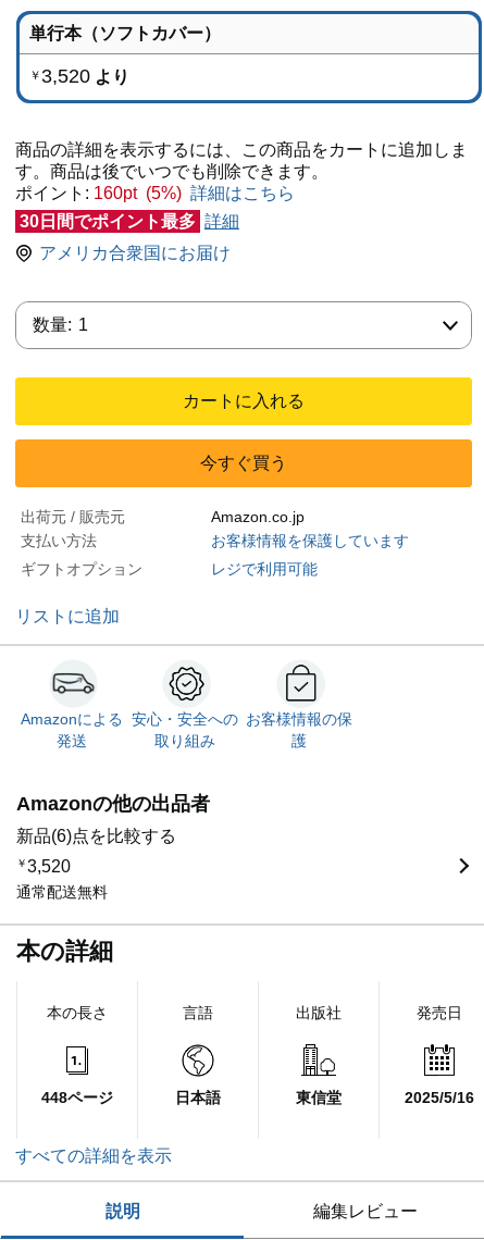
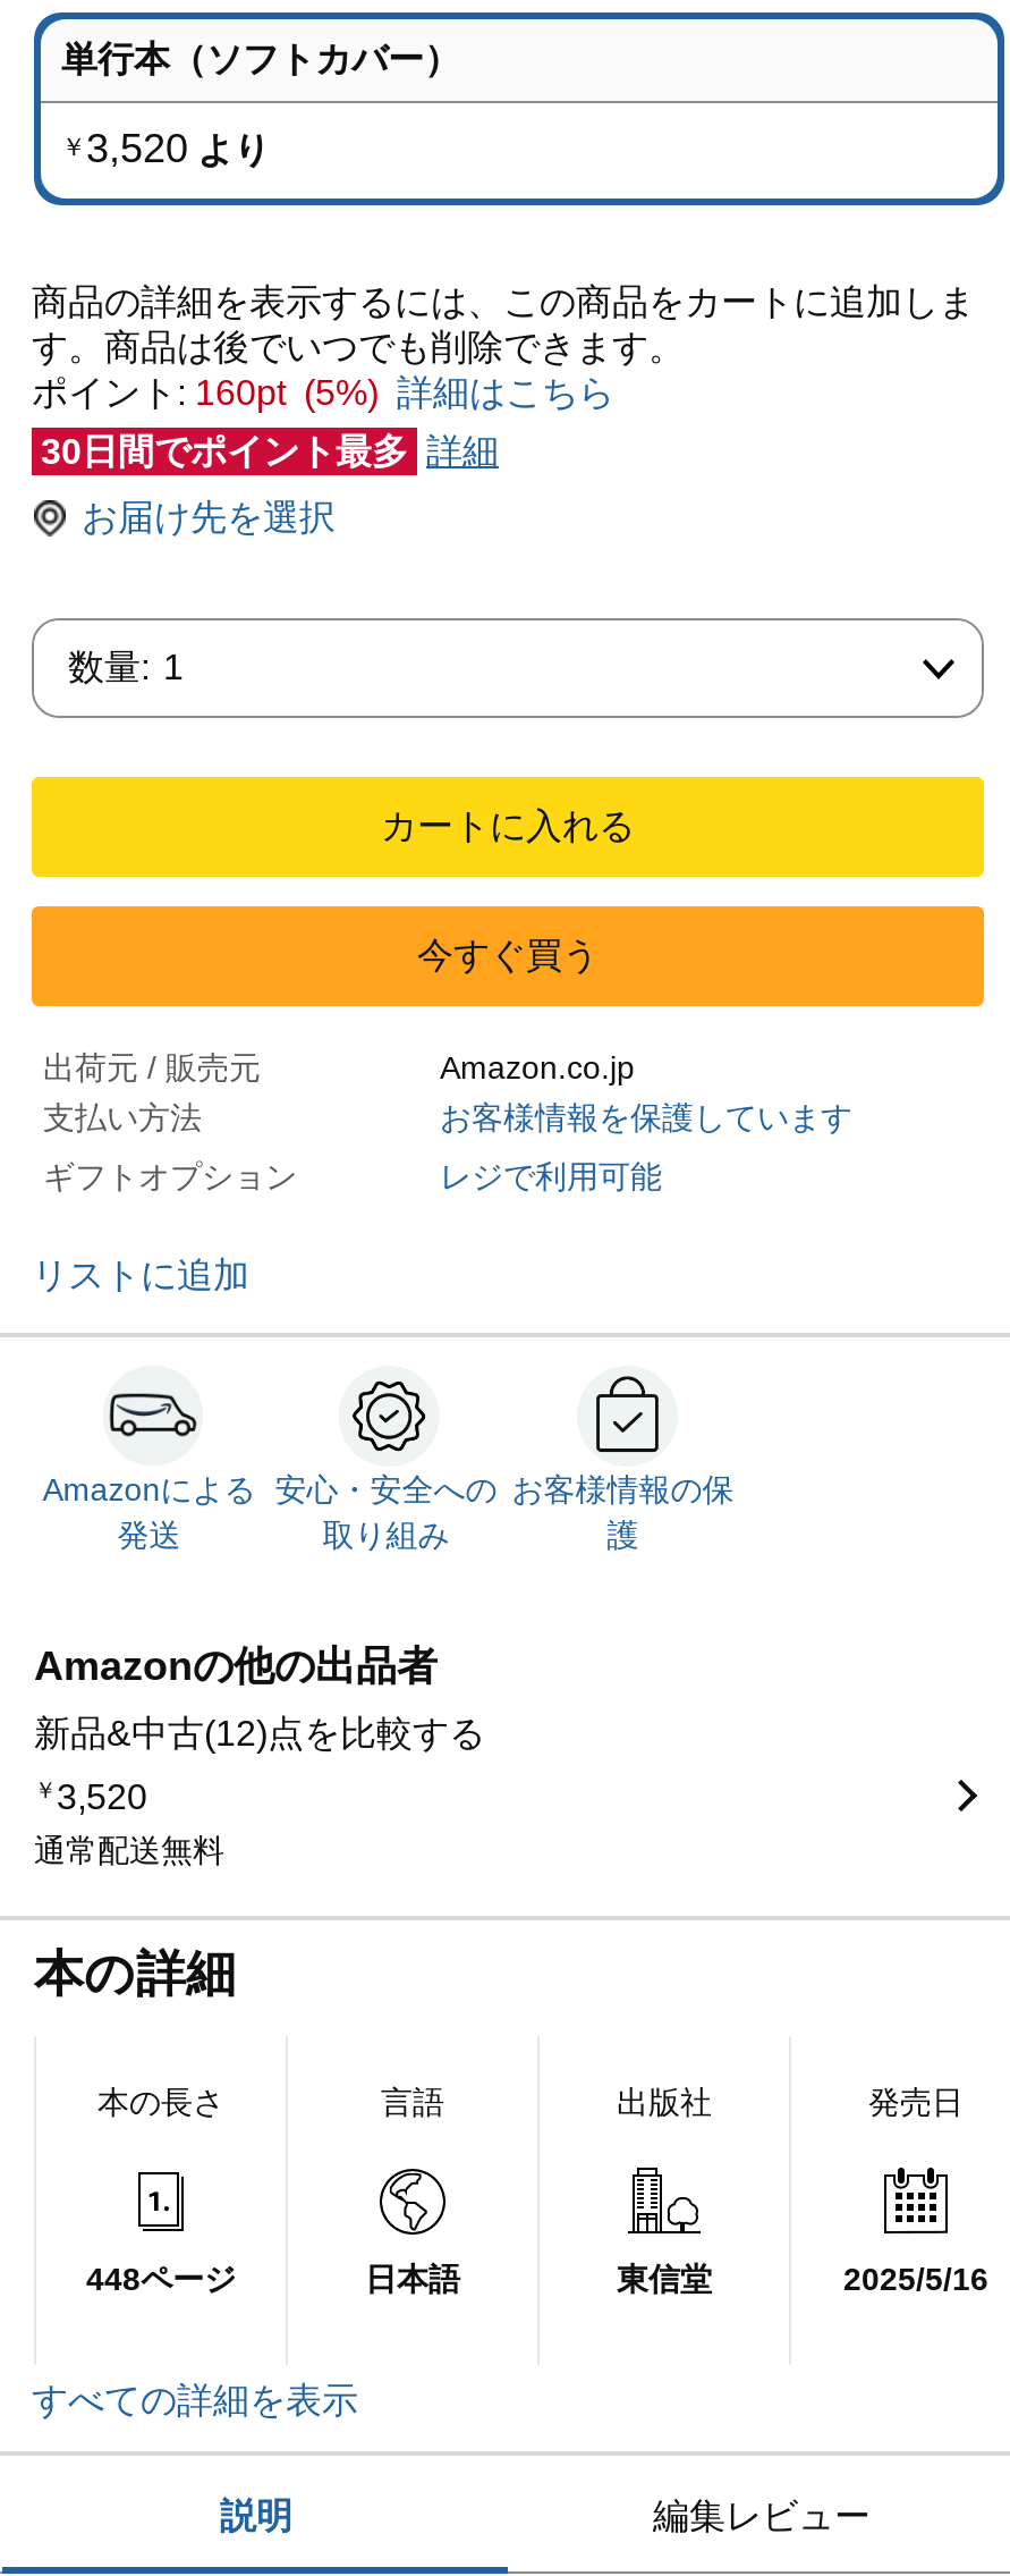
- アメリカ合衆国にお届け
+ お届け先を選択

- 新品(6)点を比較する
+ 新品&中古(12)点を比較する
